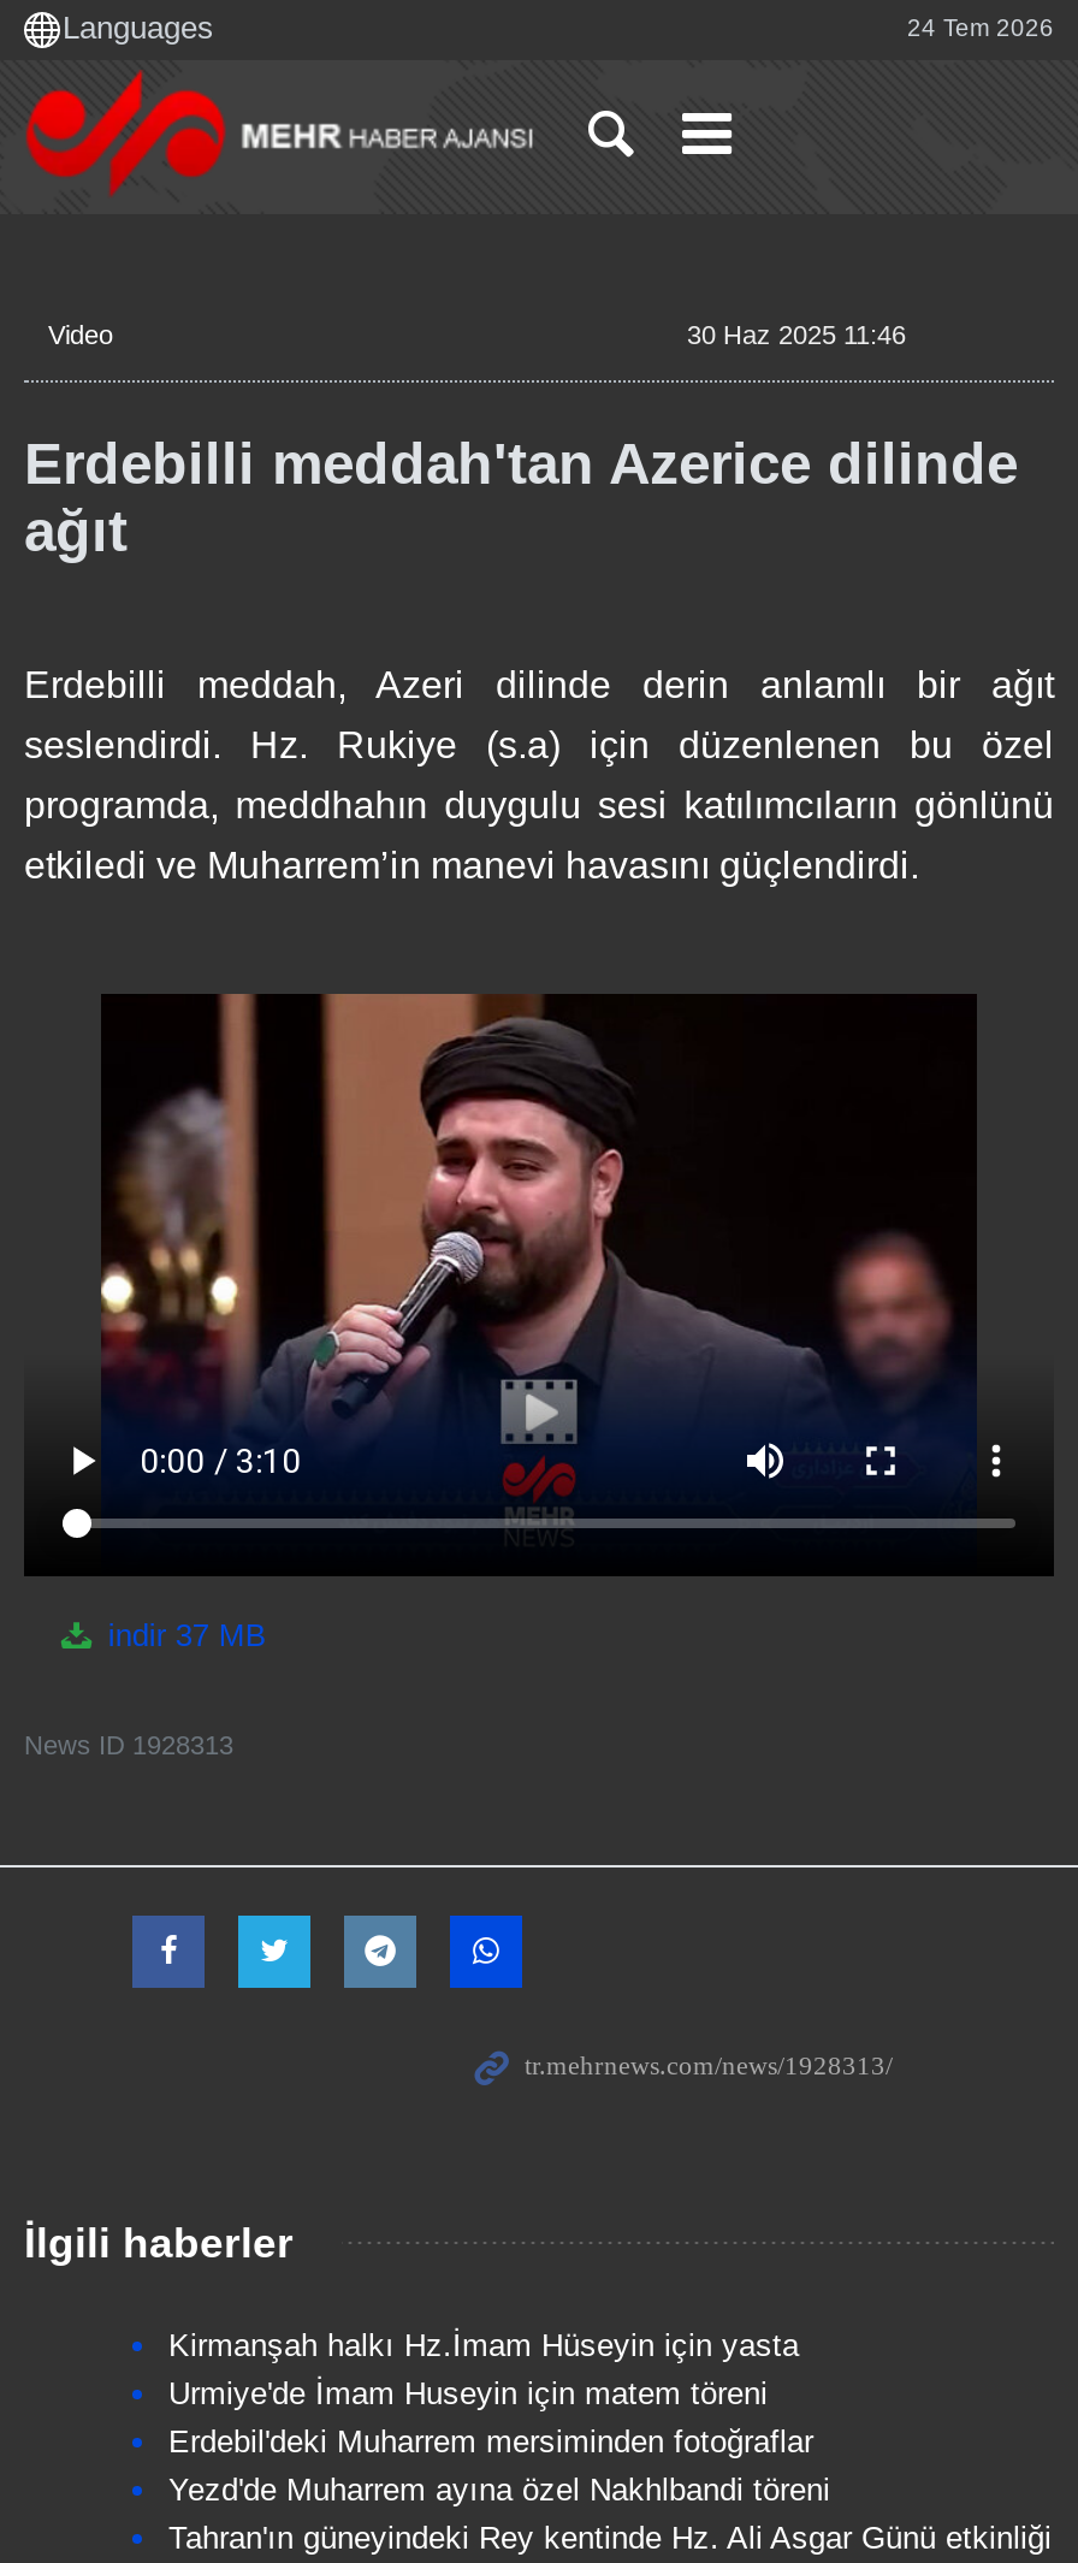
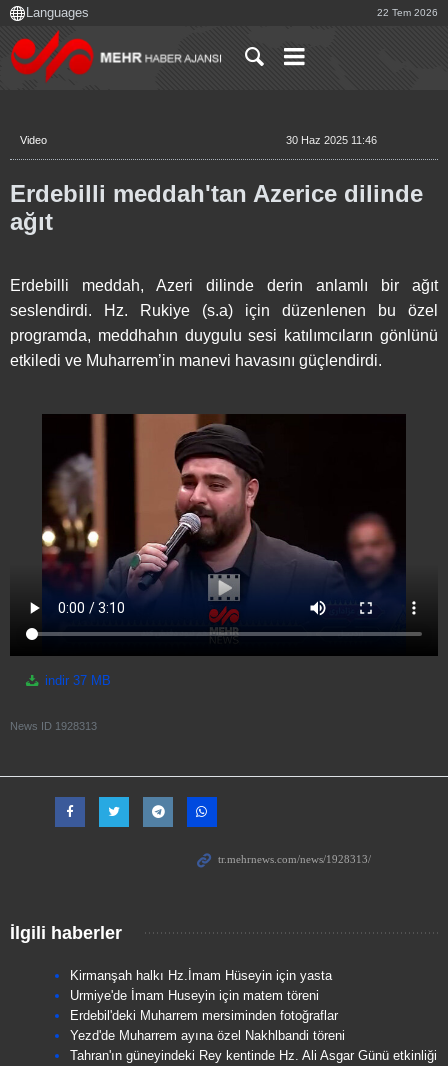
- 24 Tem 2026
+ 22 Tem 2026
